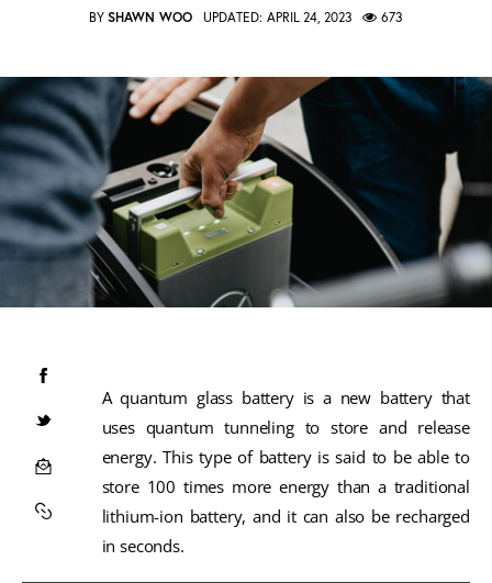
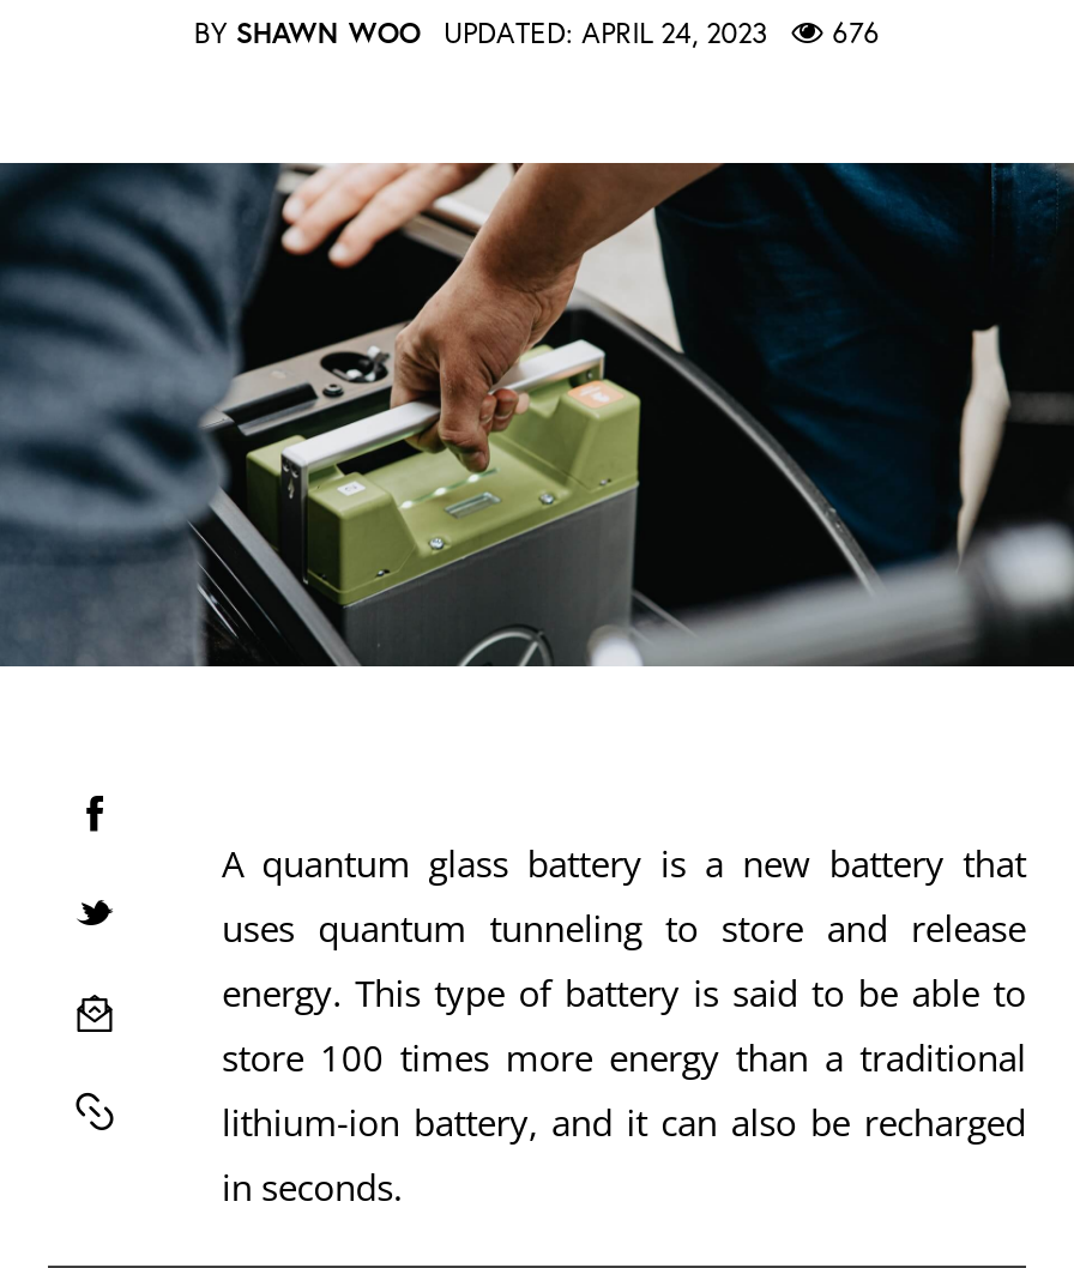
- BY SHAWN WOO UPDATED: APRIL 24, 2023 673
+ BY SHAWN WOO UPDATED: APRIL 24, 2023 676
